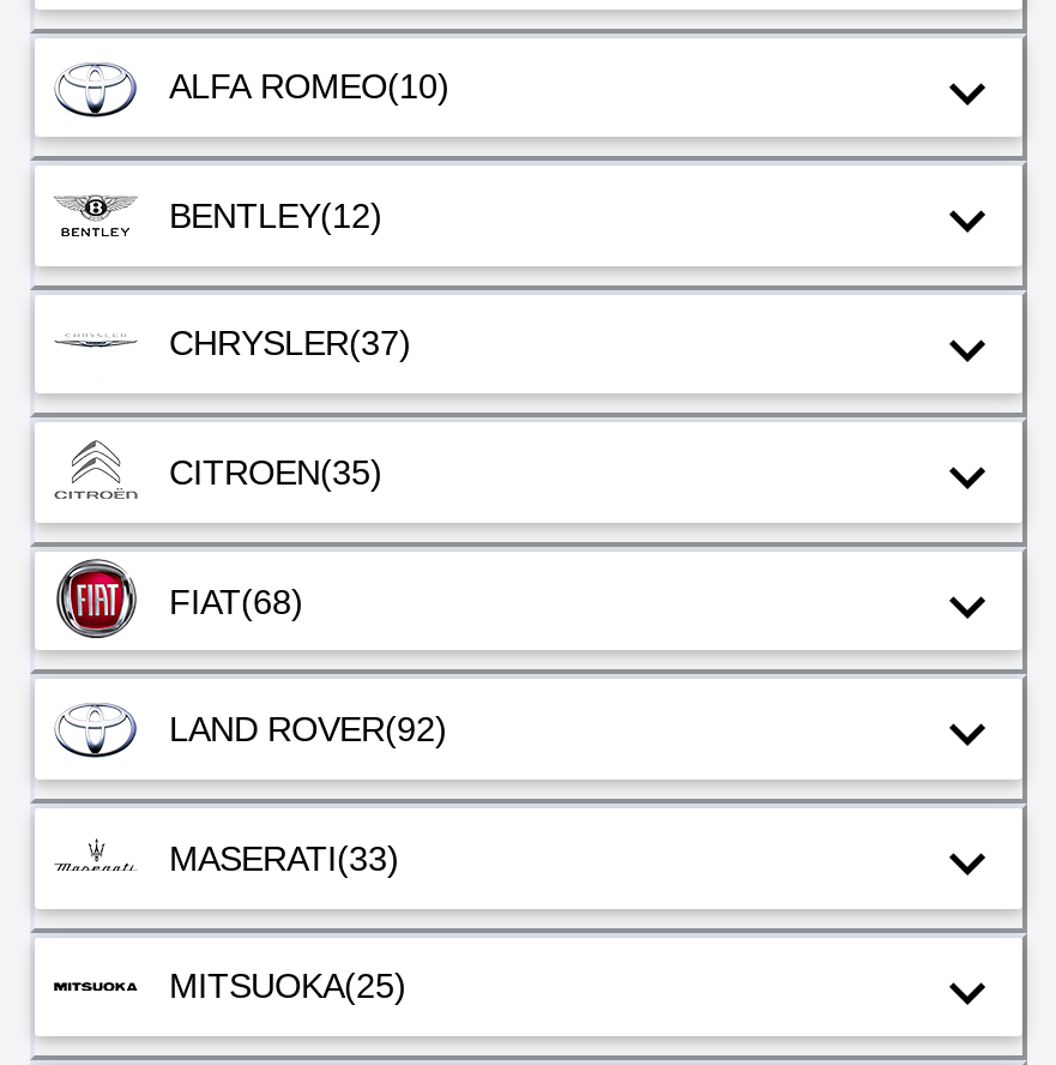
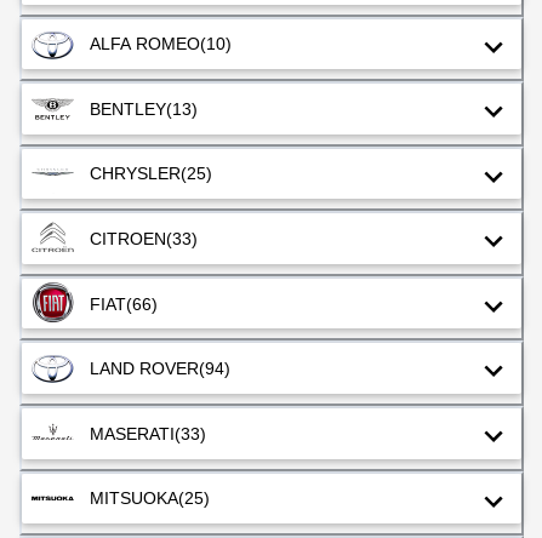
- BENTLEY(12)
+ BENTLEY(13)

- CHRYSLER(37)
+ CHRYSLER(25)

- CITROEN(35)
+ CITROEN(33)

- FIAT(68)
+ FIAT(66)

- LAND ROVER(92)
+ LAND ROVER(94)
